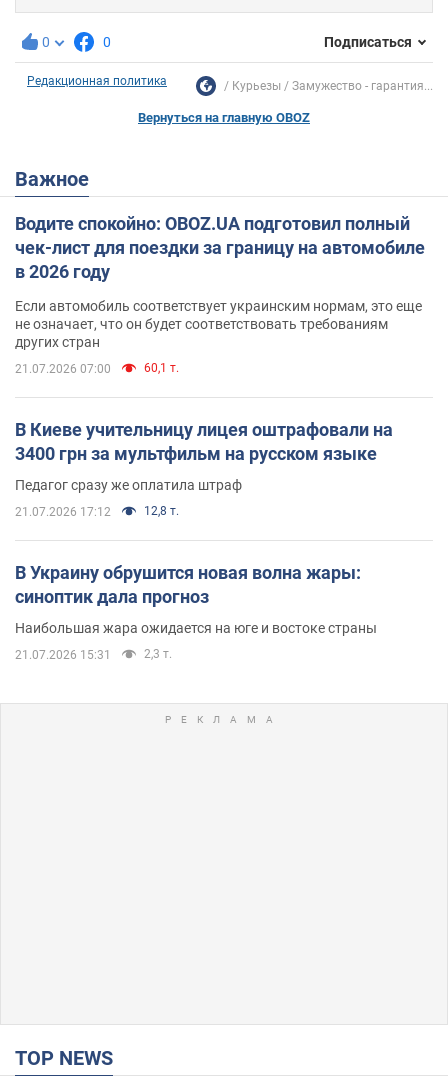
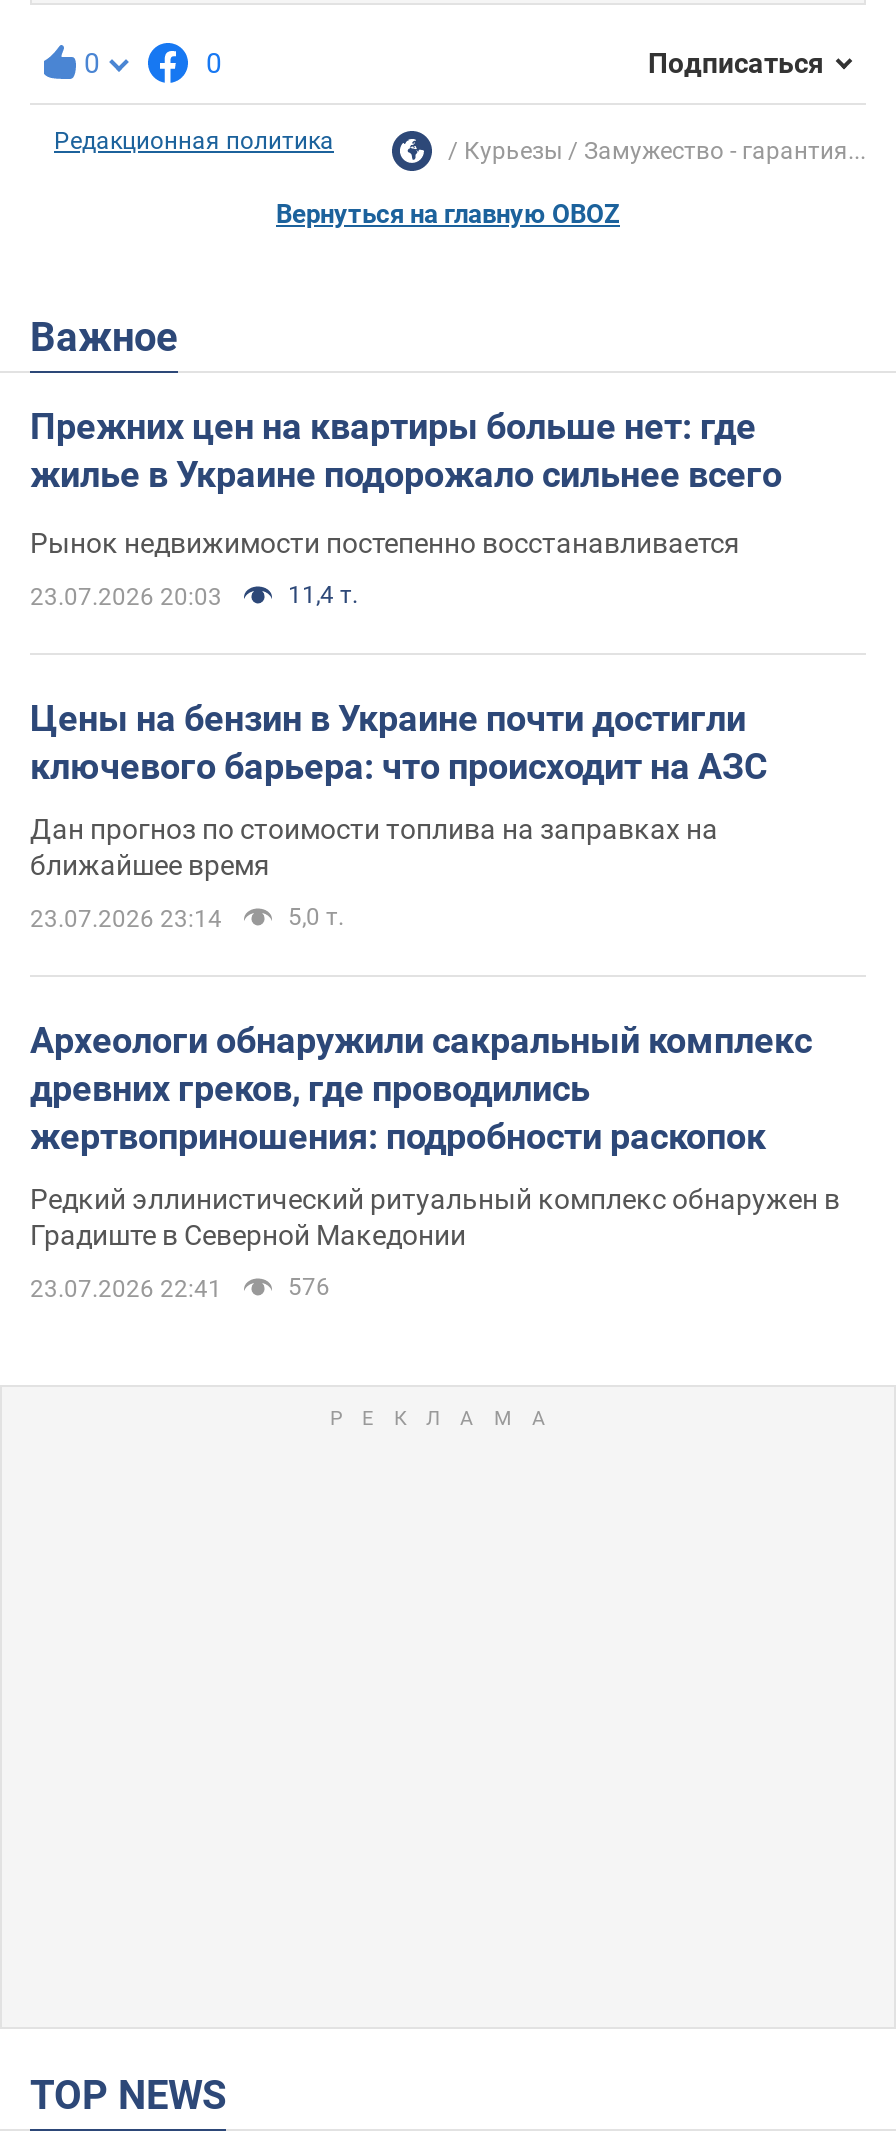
- Водите спокойно: OBOZ.UA подготовил полный
- чек-лист для поездки за границу на автомобиле
- в 2026 году
+ Прежних цен на квартиры больше нет: где
+ жилье в Украине подорожало сильнее всего

- Если автомобиль соответствует украинским нормам, это еще
- не означает, что он будет соответствовать требованиям
- других стран
+ Рынок недвижимости постепенно восстанавливается

- 21.07.2026 07:00
- 60,1 т.
+ 23.07.2026 20:03
+ 11,4 т.

- В Киеве учительницу лицея оштрафовали на
- 3400 грн за мультфильм на русском языке
+ Цены на бензин в Украине почти достигли
+ ключевого барьера: что происходит на АЗС

- Педагог сразу же оплатила штраф
+ Дан прогноз по стоимости топлива на заправках на
+ ближайшее время

- 21.07.2026 17:12
- 12,8 т.
+ 23.07.2026 23:14
+ 5,0 т.

- В Украину обрушится новая волна жары:
- синоптик дала прогноз
+ Археологи обнаружили сакральный комплекс
+ древних греков, где проводились
+ жертвоприношения: подробности раскопок

- Наибольшая жара ожидается на юге и востоке страны
+ Редкий эллинистический ритуальный комплекс обнаружен в
+ Градиште в Северной Македонии

- 21.07.2026 15:31
- 2,3 т.
+ 23.07.2026 22:41
+ 576
